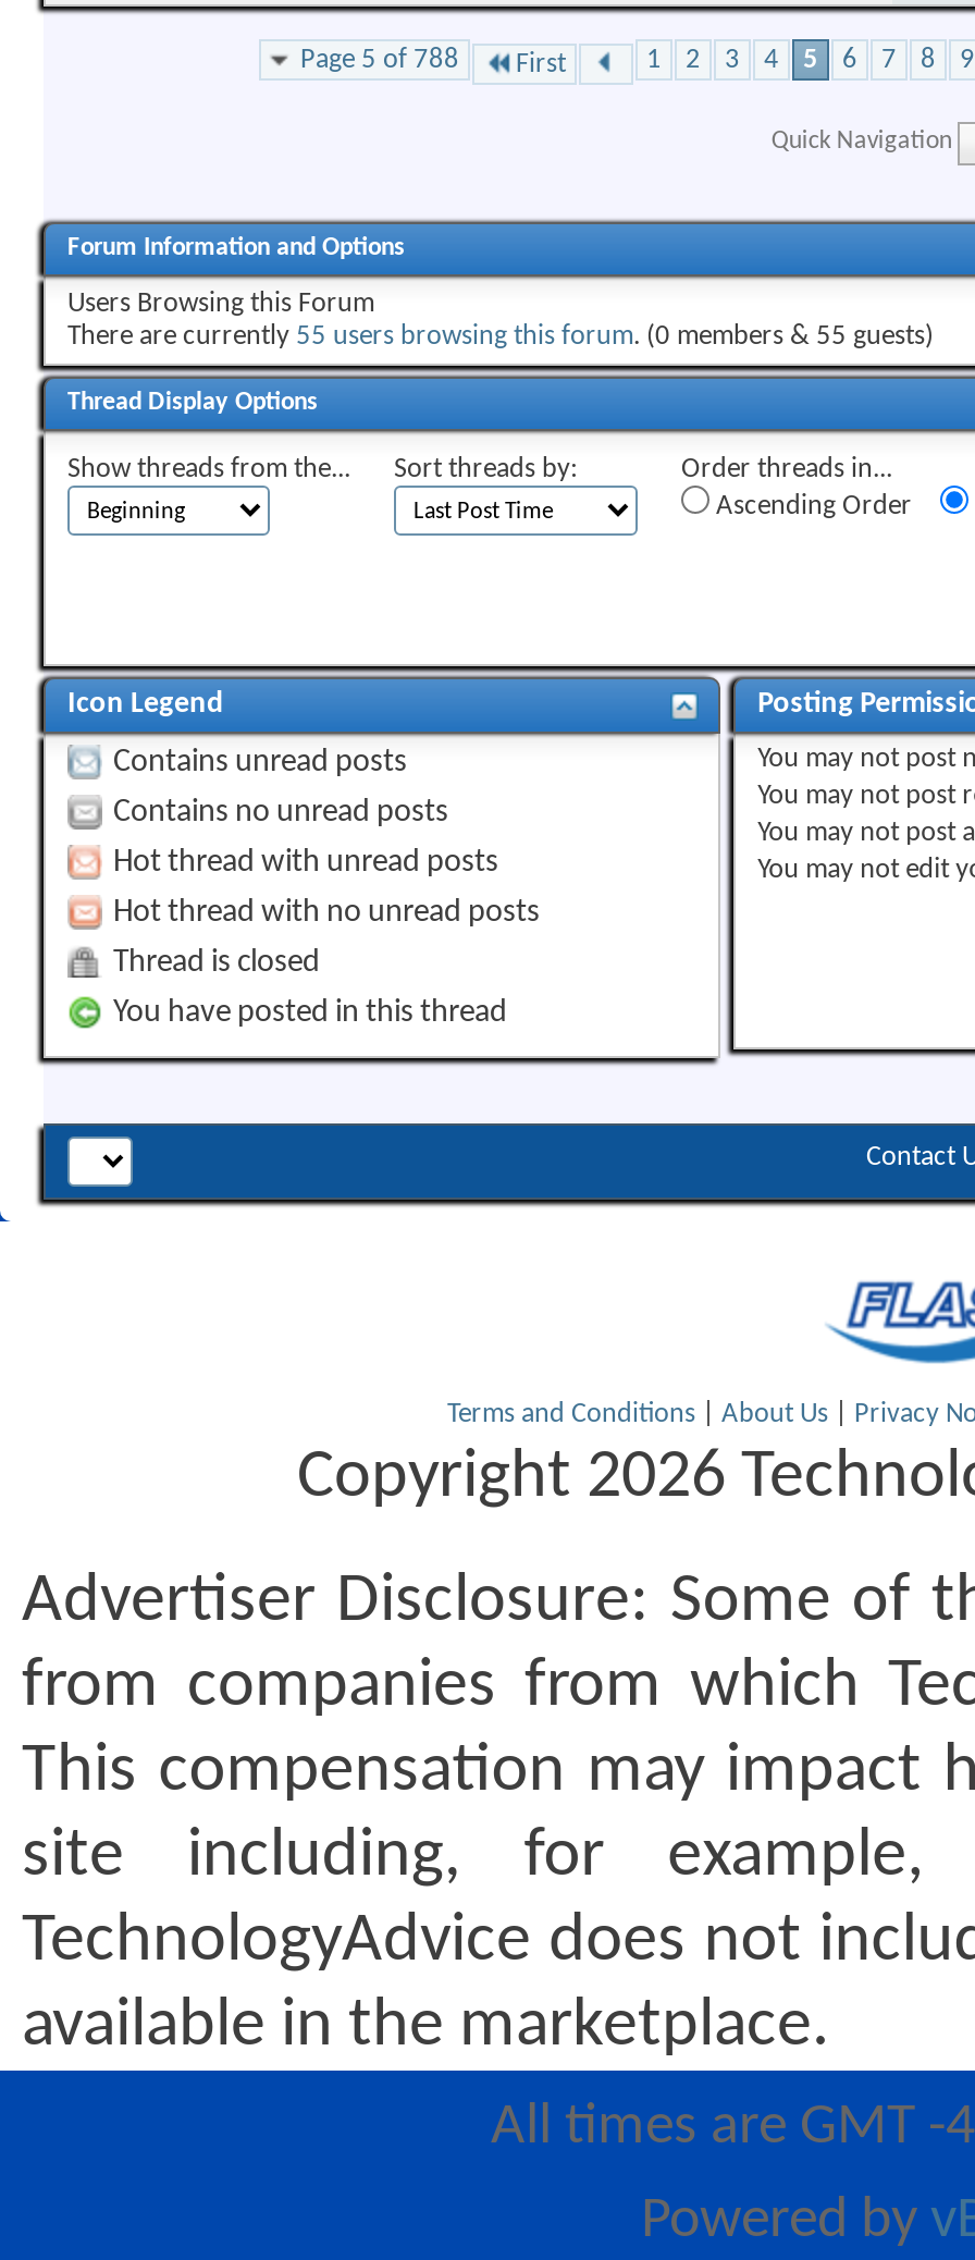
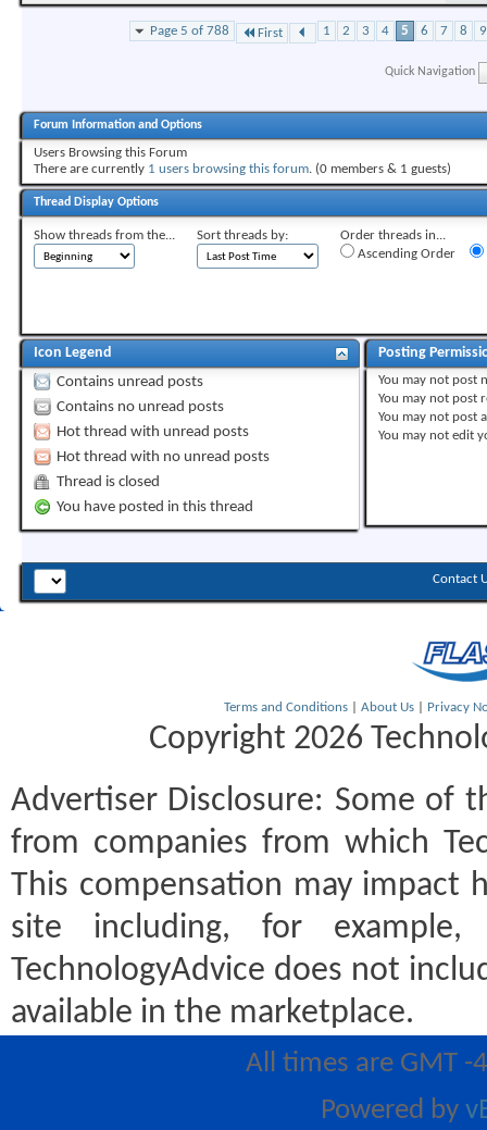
- There are currently 55 users browsing this forum. (0 members & 55 guests)
+ There are currently 1 users browsing this forum. (0 members & 1 guests)
